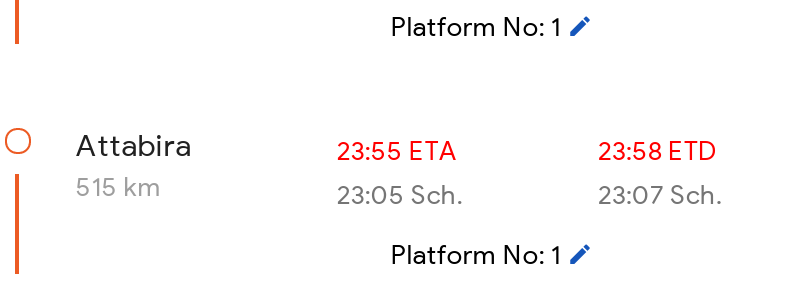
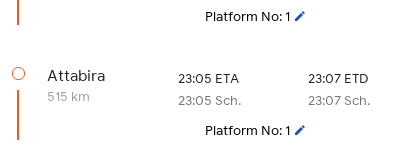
- 23:55 ETA
+ 23:05 ETA

- 23:58 ETD
+ 23:07 ETD
